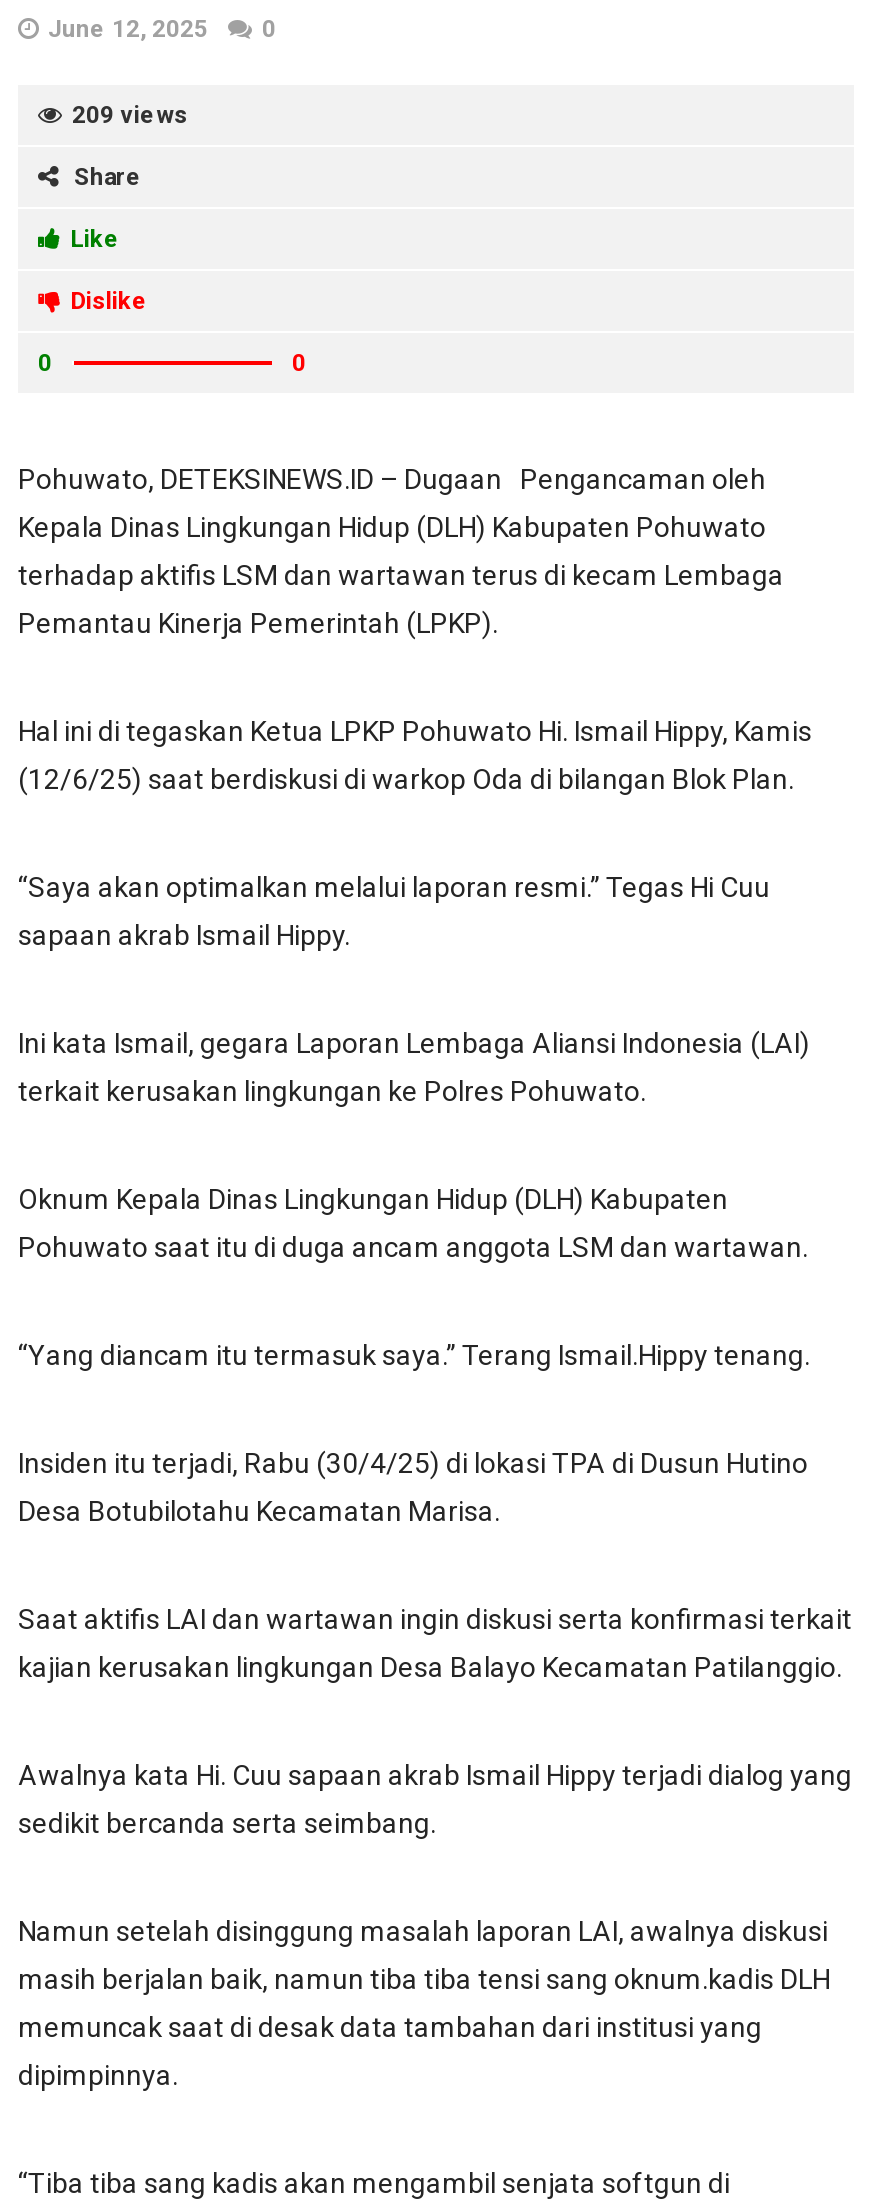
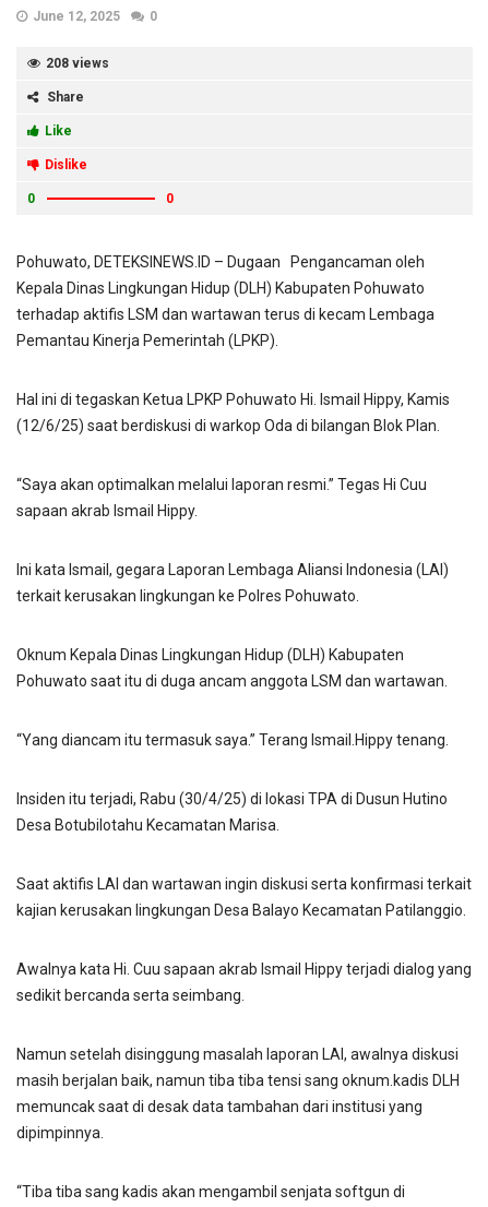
- 209 views
+ 208 views
